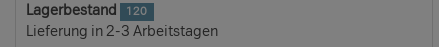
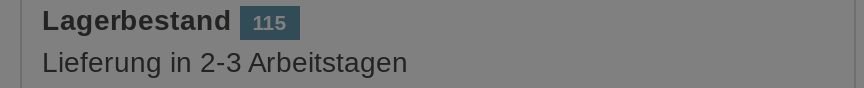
- Lagerbestand 120
+ Lagerbestand 115
